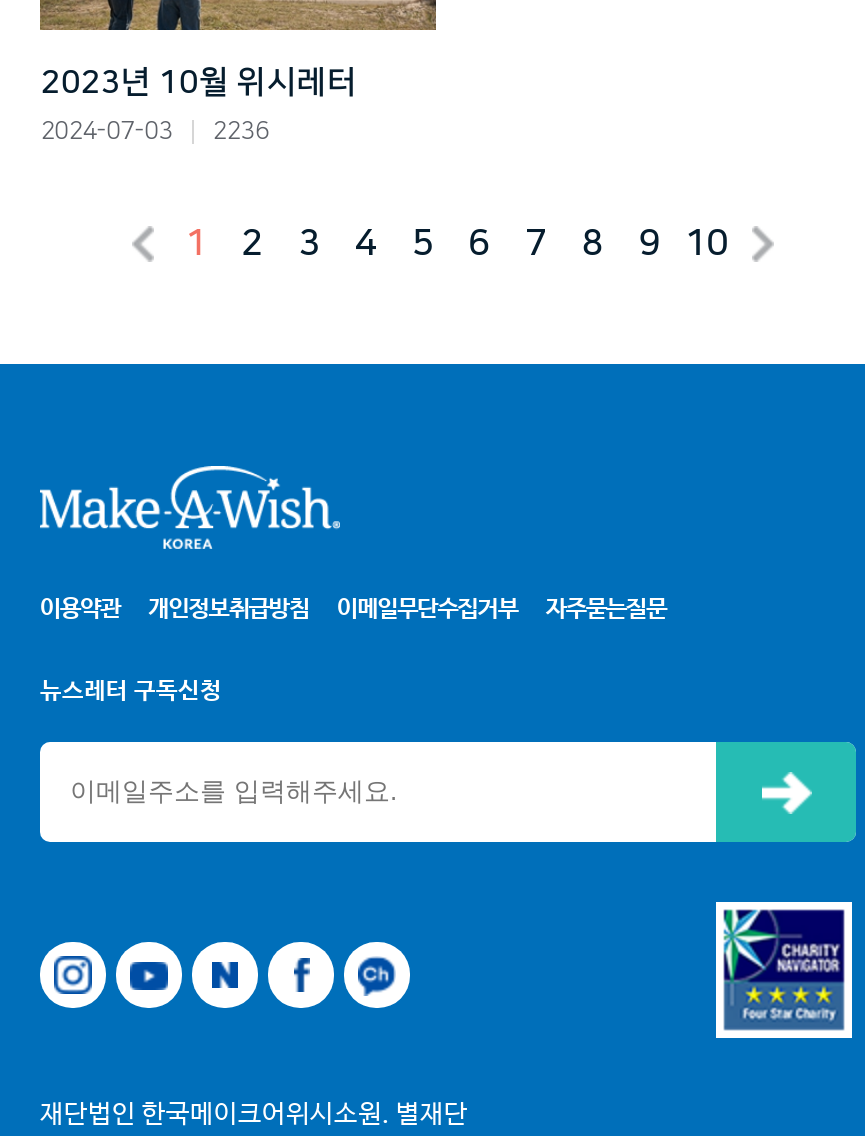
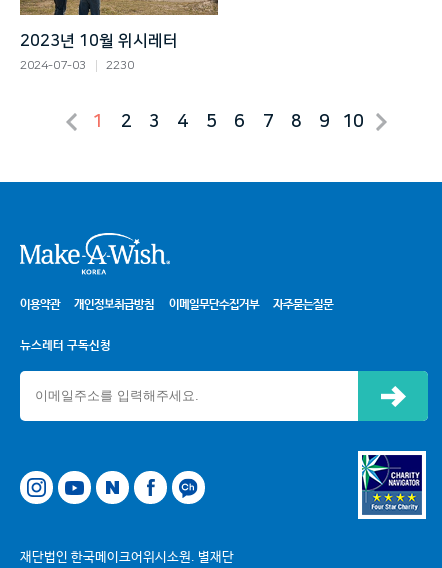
- 2024-07-03 2236
+ 2024-07-03 2230
